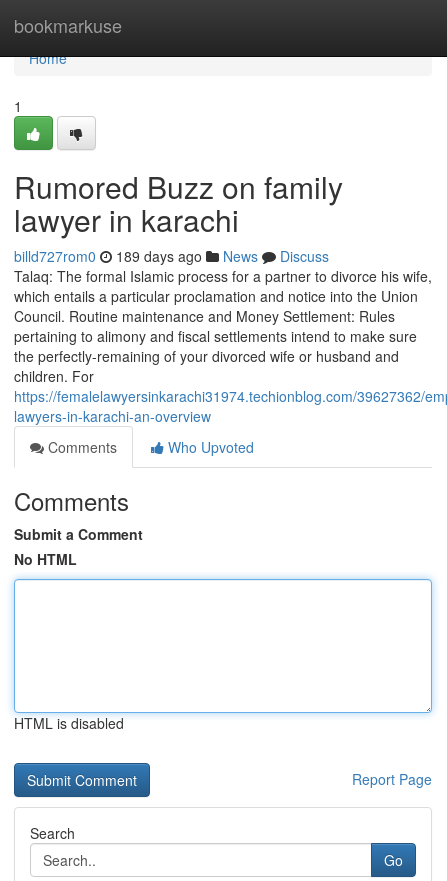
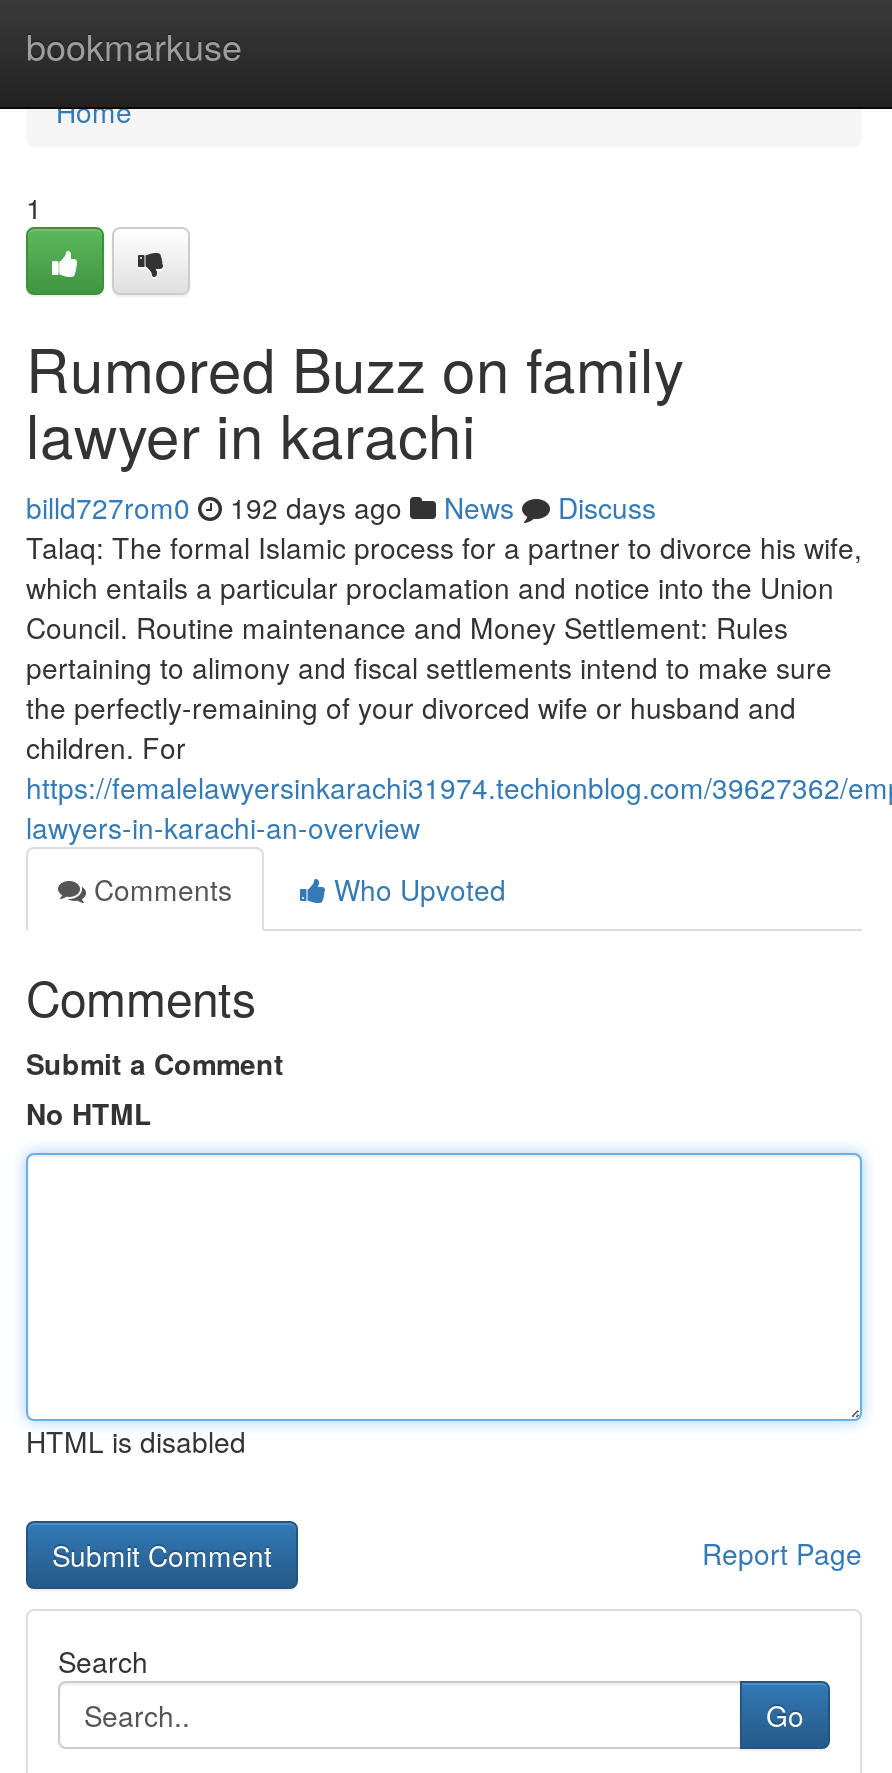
- billd727rom0 189 days ago News Discuss
+ billd727rom0 192 days ago News Discuss
